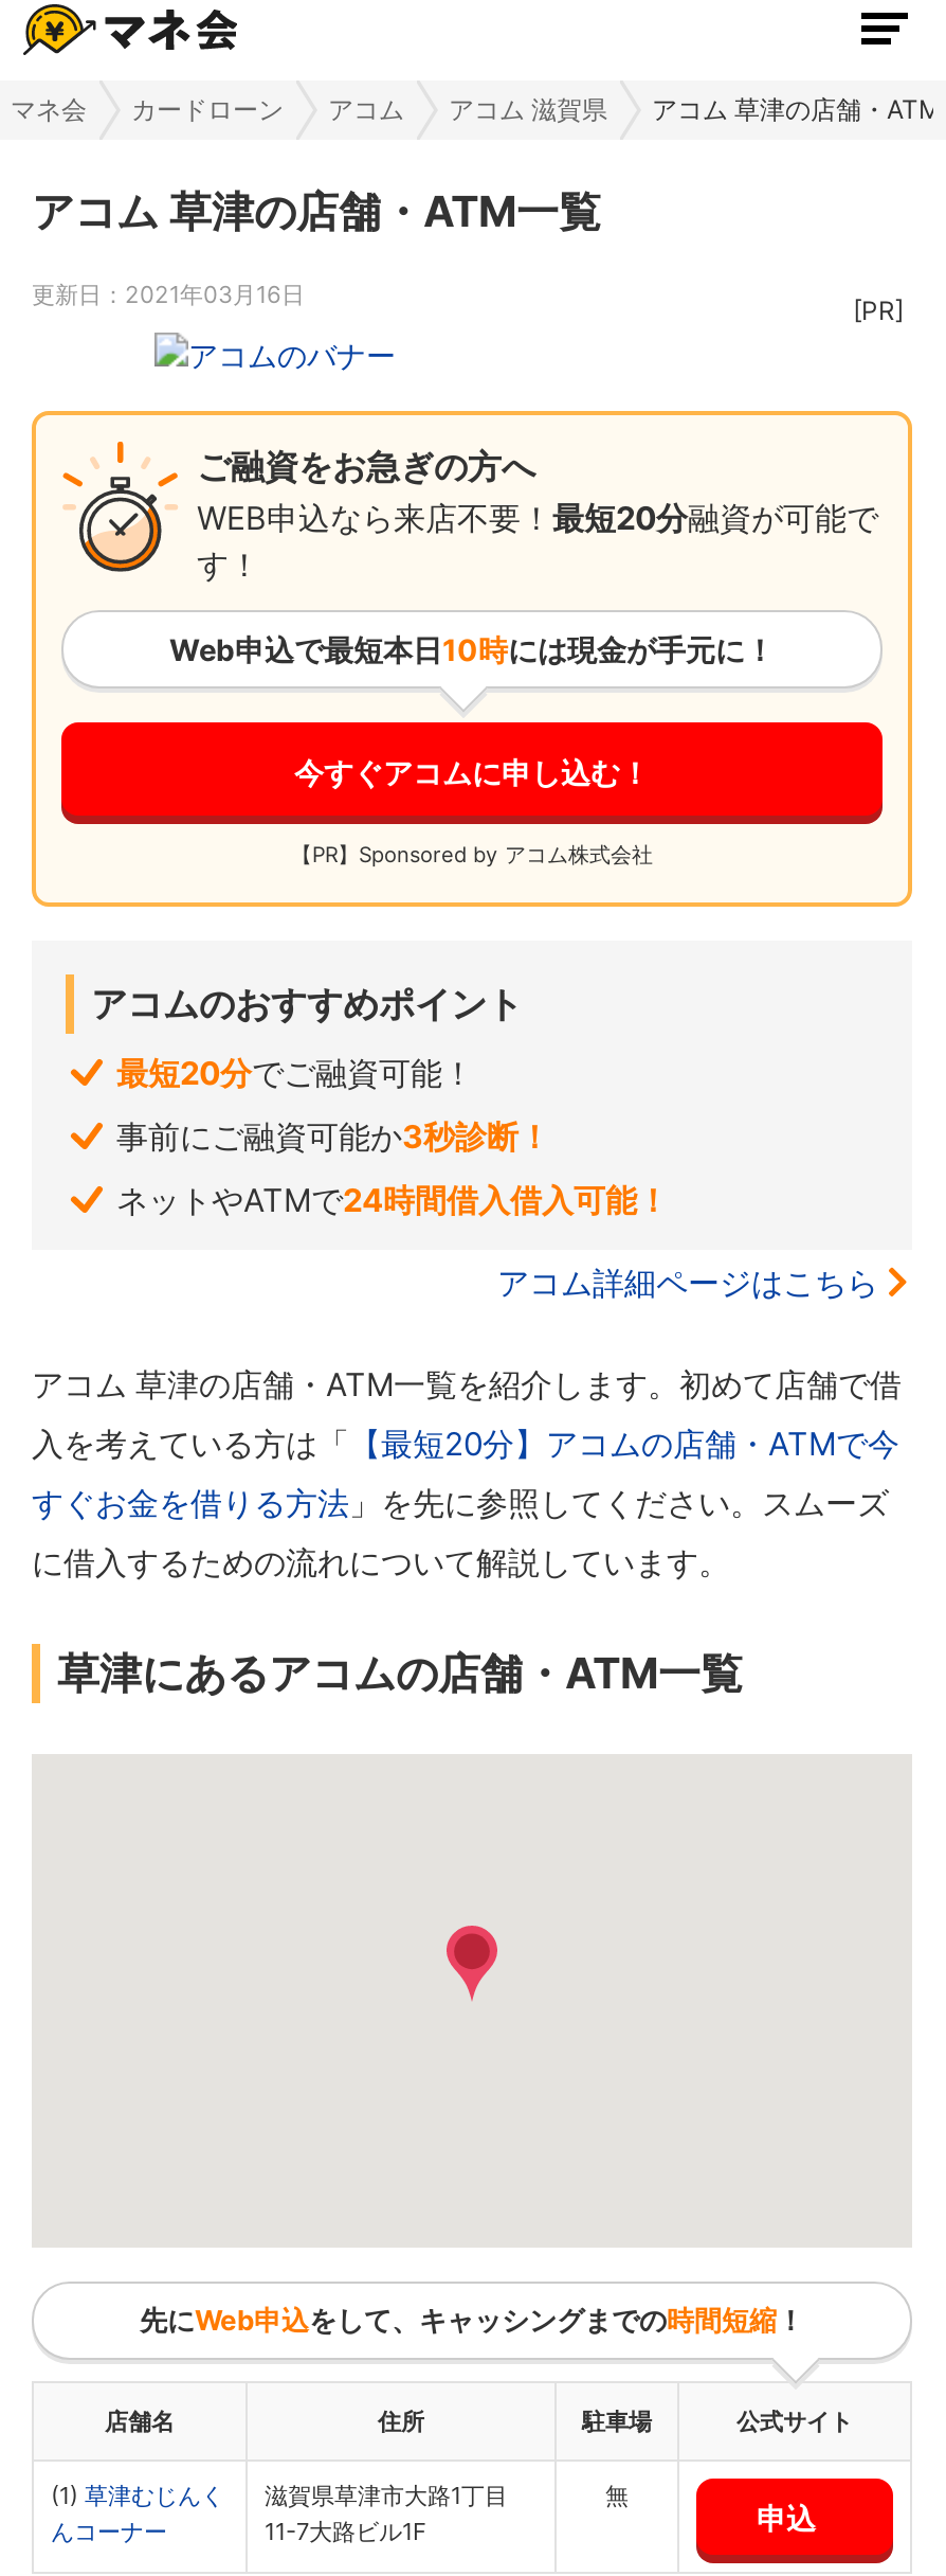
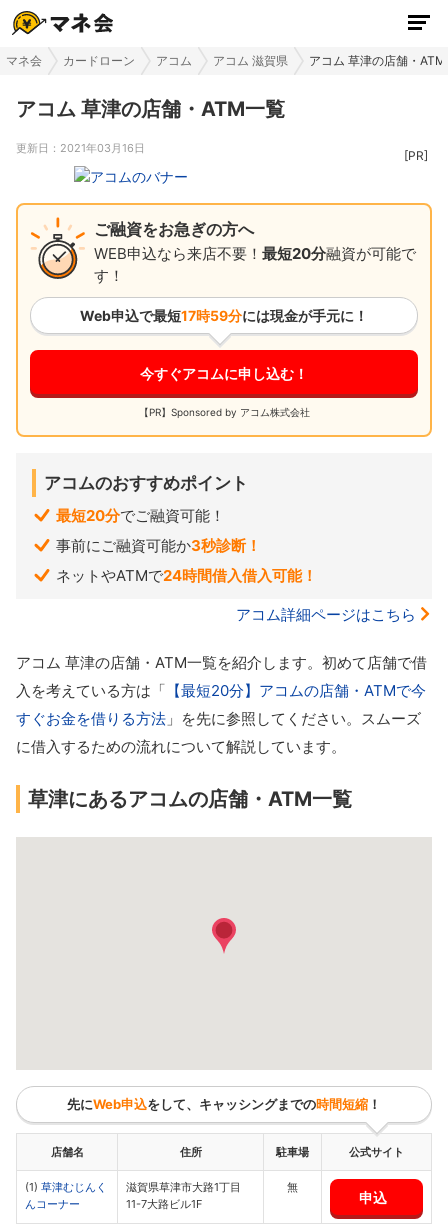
- Web申込で最短本日10時には現金が手元に！
+ Web申込で最短17時59分には現金が手元に！
